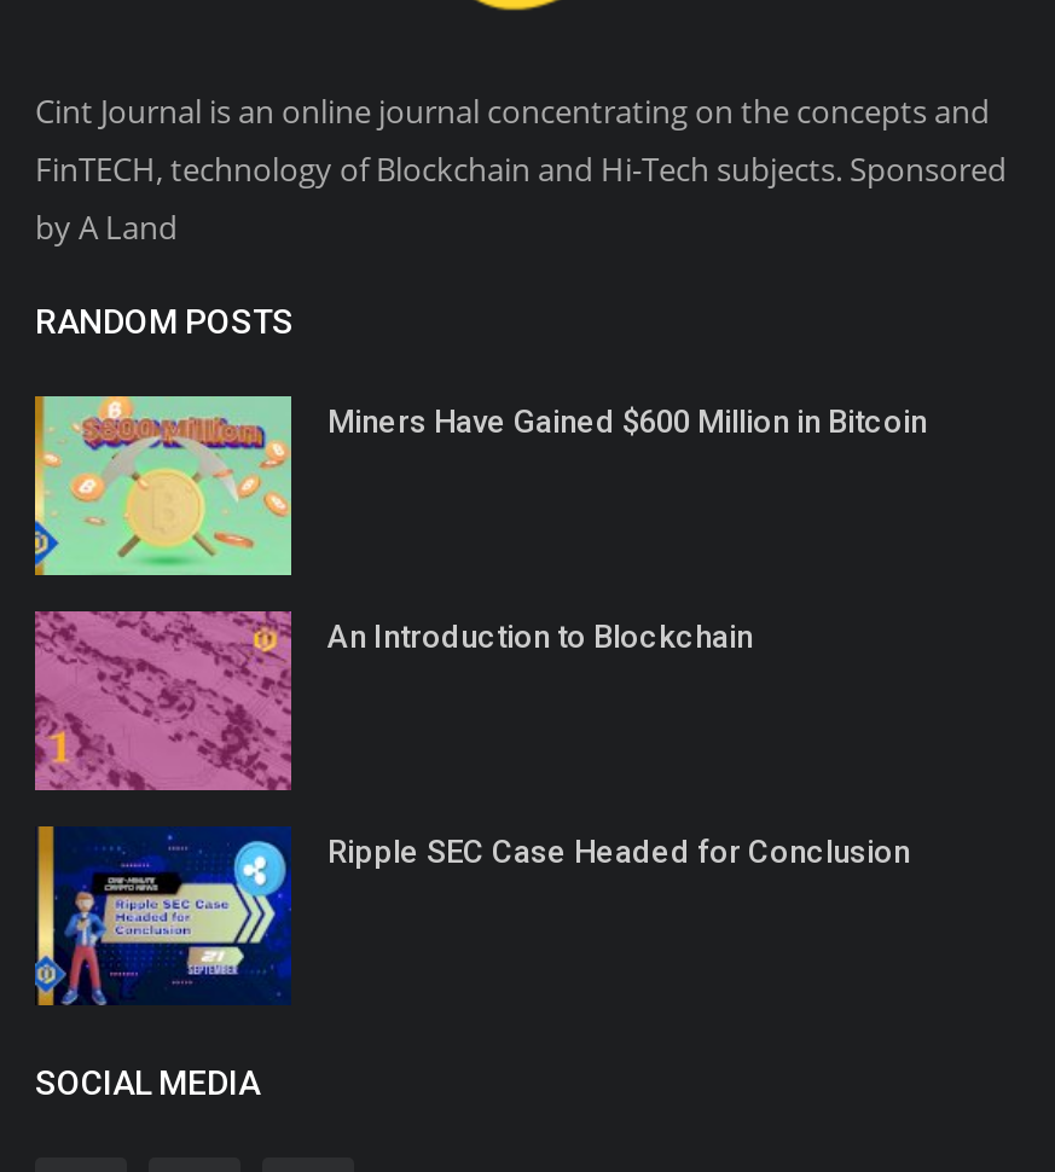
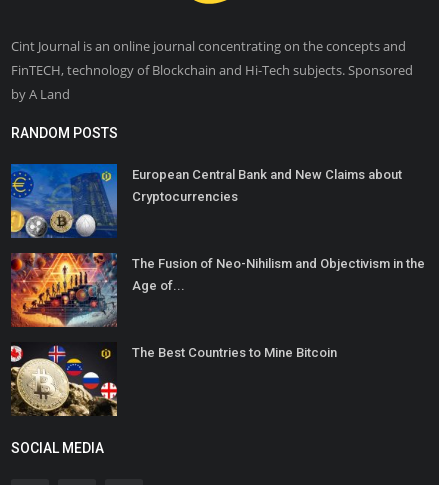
- [image]
- Miners Have Gained $600 Million in Bitcoin
+ [image]
+ European Central Bank and New Claims about
+ Cryptocurrencies

- [image]
- An Introduction to Blockchain
+ [image]
+ The Fusion of Neo-Nihilism and Objectivism in the
+ Age of...

- [image]
- Ripple SEC Case Headed for Conclusion
+ [image]
+ The Best Countries to Mine Bitcoin
